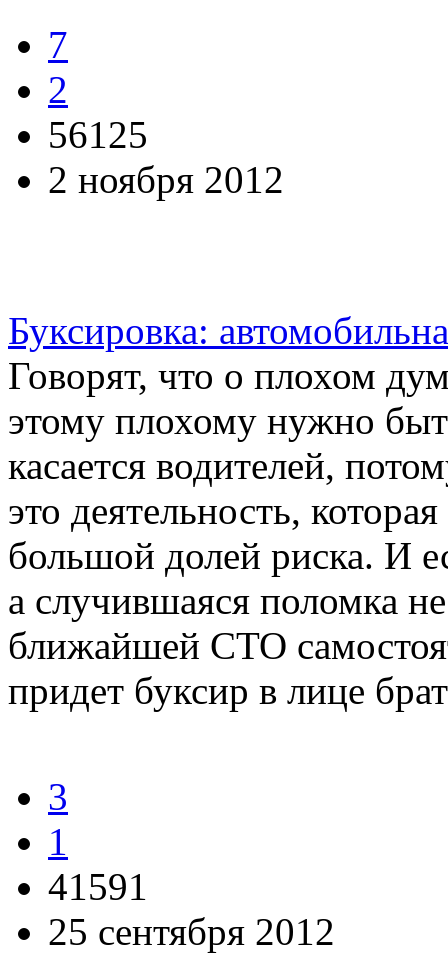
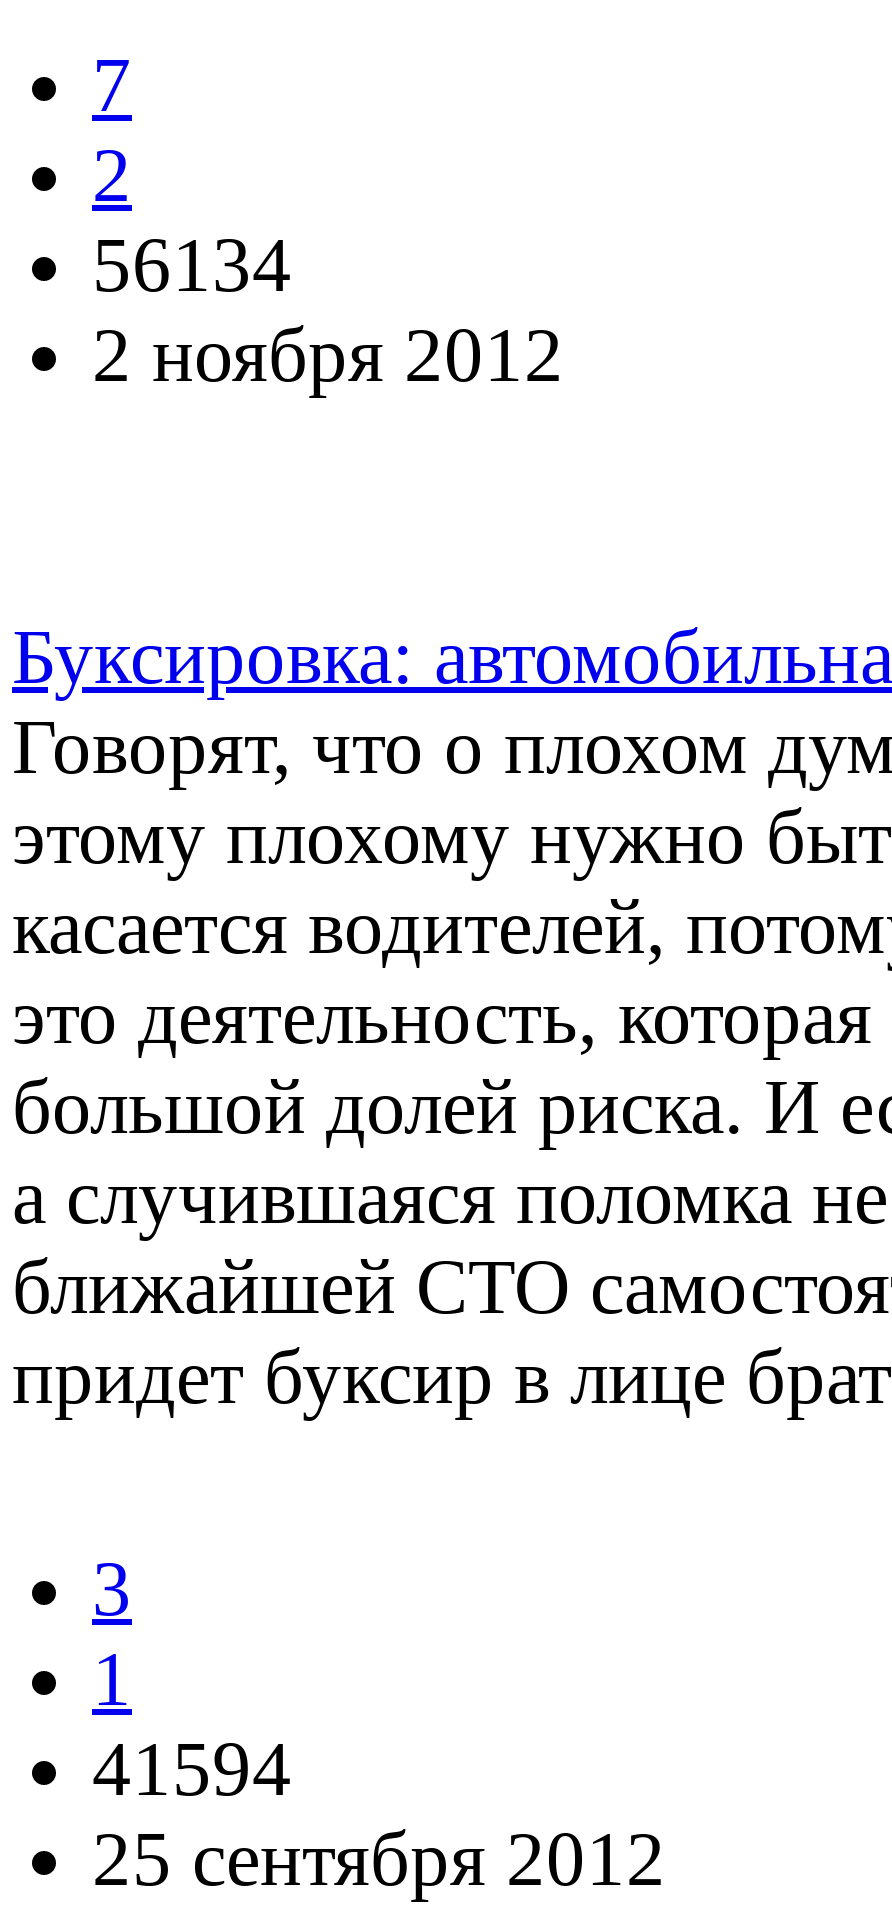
- 56125
+ 56134

- 41591
+ 41594
